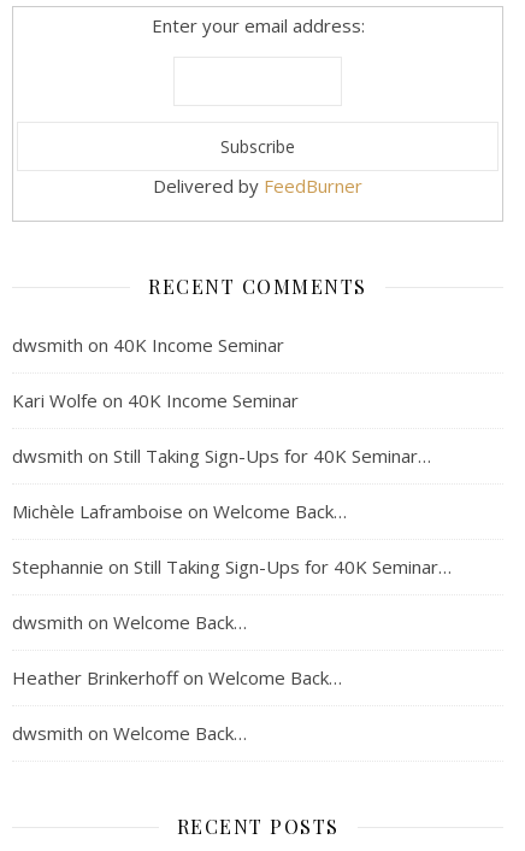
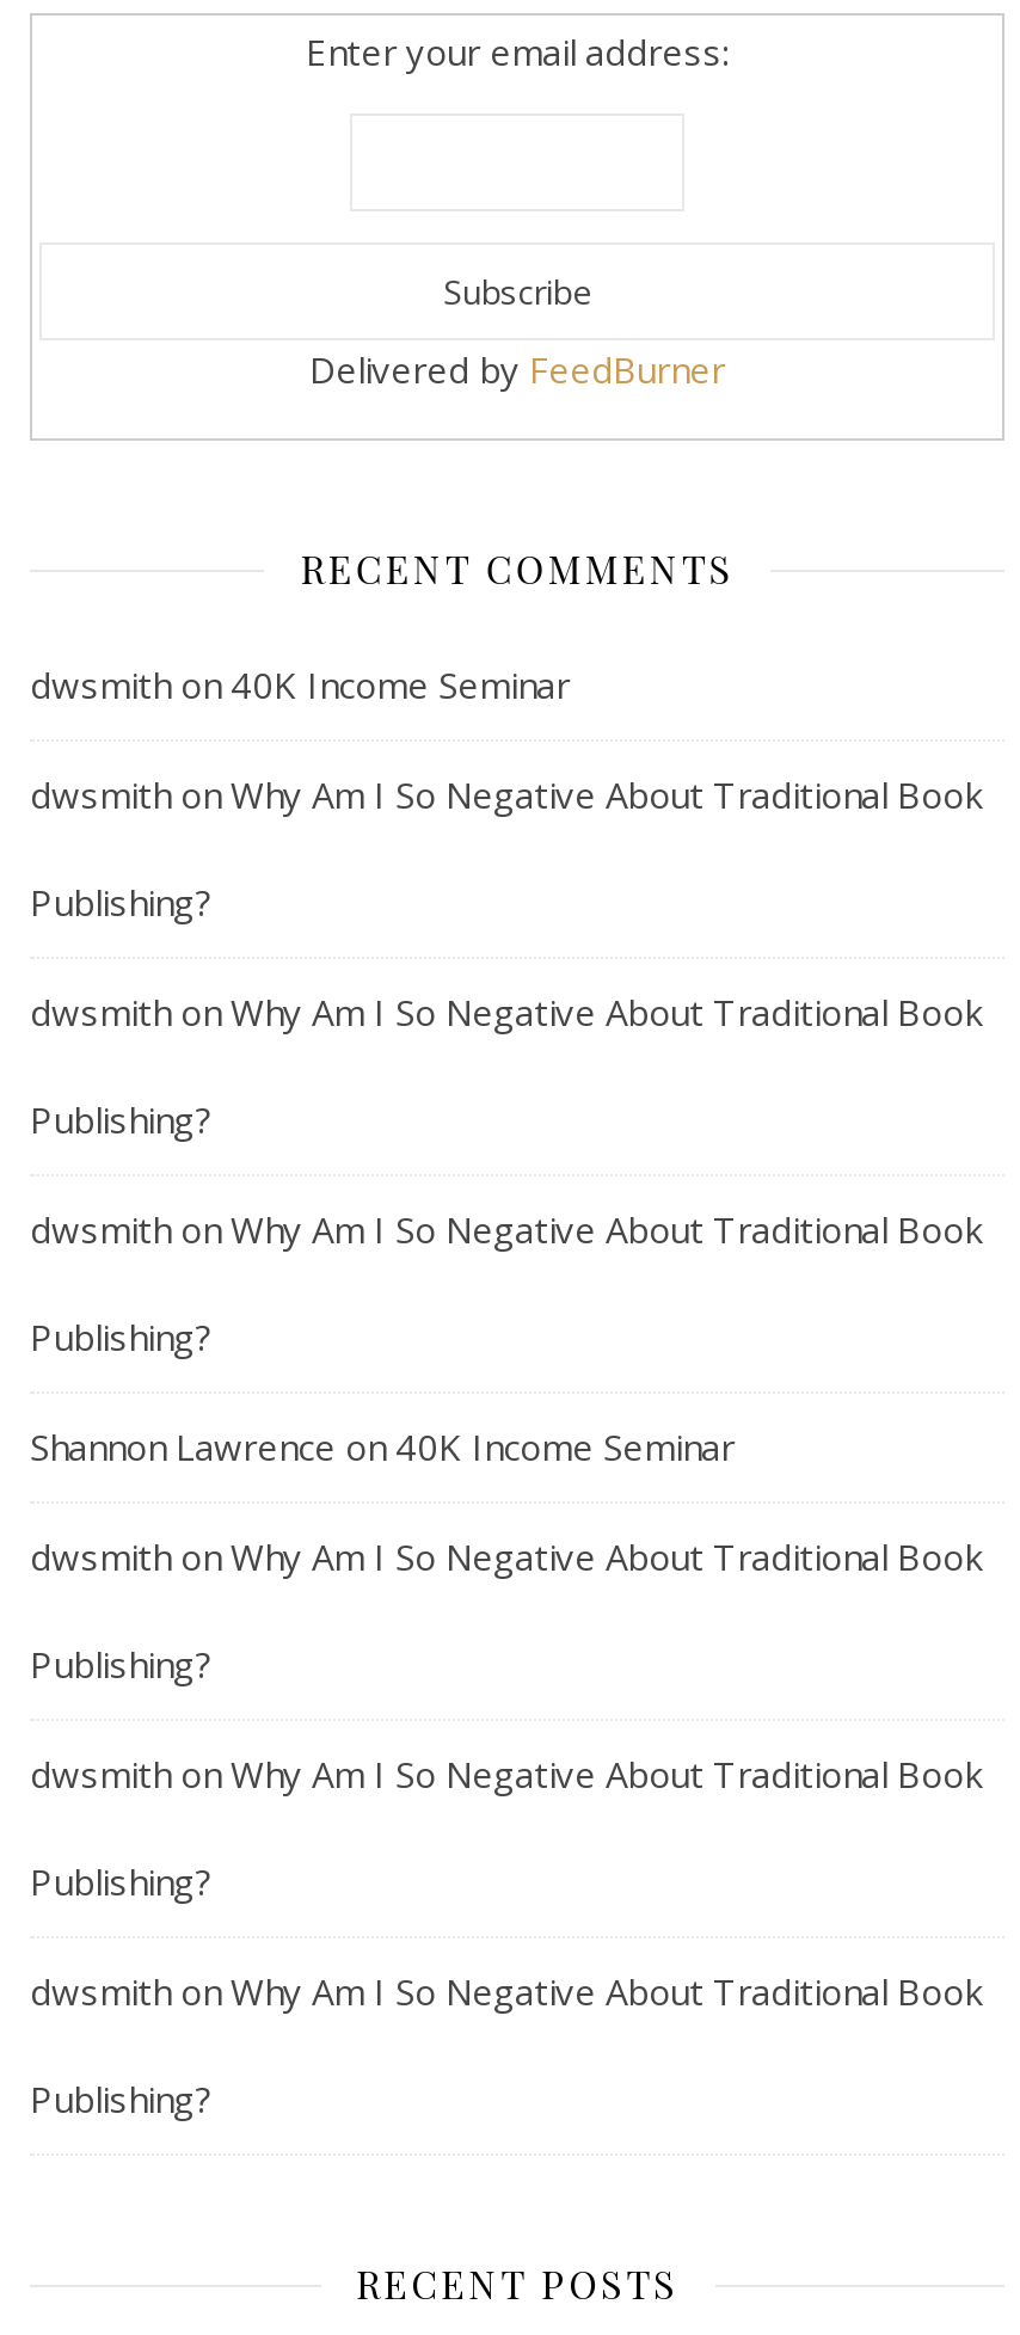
- Kari Wolfe on 40K Income Seminar
- dwsmith on Still Taking Sign-Ups for 40K Seminar…
- Michèle Laframboise on Welcome Back…
- Stephannie on Still Taking Sign-Ups for 40K Seminar…
- dwsmith on Welcome Back…
- Heather Brinkerhoff on Welcome Back…
- dwsmith on Welcome Back…
+ dwsmith on Why Am I So Negative About Traditional Book
+ Publishing?
+ dwsmith on Why Am I So Negative About Traditional Book
+ Publishing?
+ dwsmith on Why Am I So Negative About Traditional Book
+ Publishing?
+ Shannon Lawrence on 40K Income Seminar
+ dwsmith on Why Am I So Negative About Traditional Book
+ Publishing?
+ dwsmith on Why Am I So Negative About Traditional Book
+ Publishing?
+ dwsmith on Why Am I So Negative About Traditional Book
+ Publishing?
